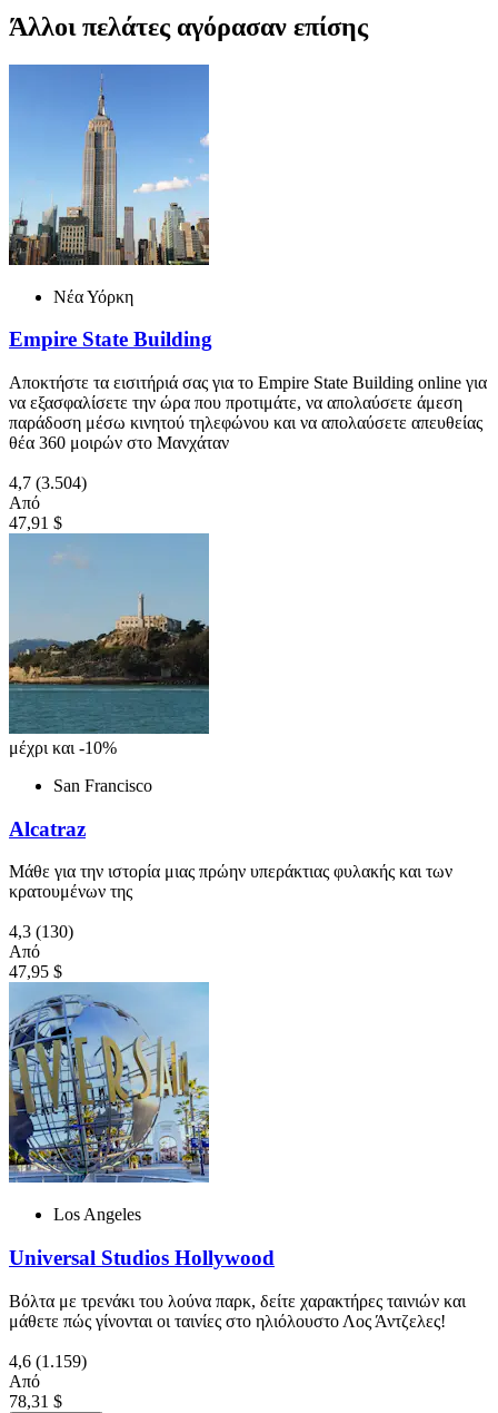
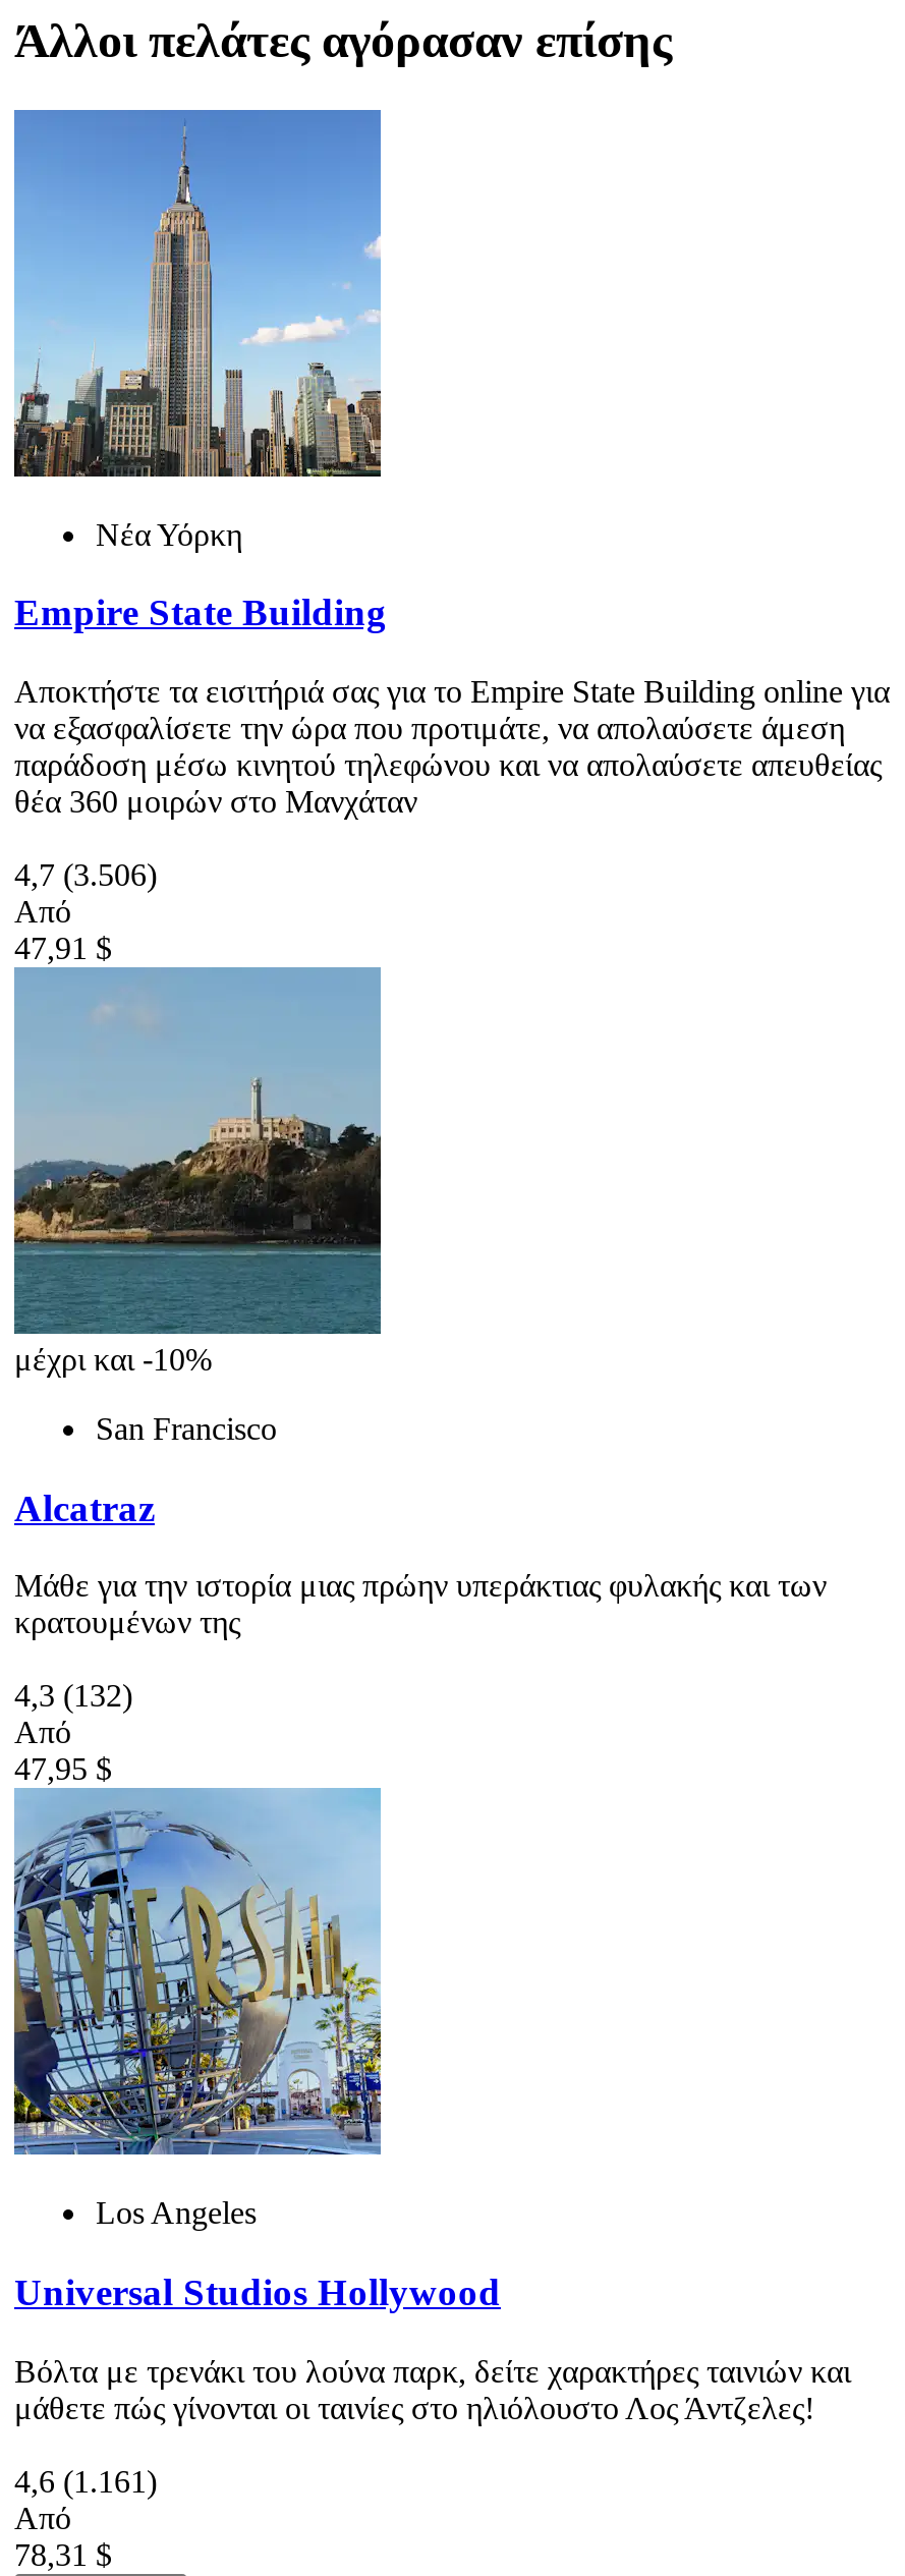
- 4,7 (3.504)
+ 4,7 (3.506)

- 4,3 (130)
+ 4,3 (132)

- 4,6 (1.159)
+ 4,6 (1.161)
